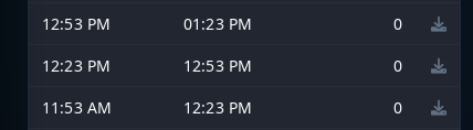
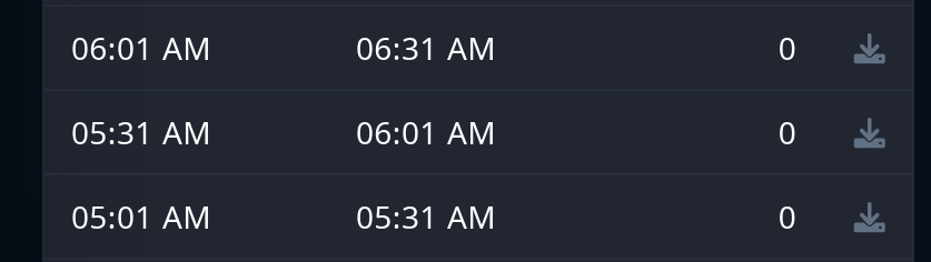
- 12:53 PM
- 01:23 PM
+ 06:01 AM
+ 06:31 AM

- 12:23 PM
- 12:53 PM
+ 05:31 AM
+ 06:01 AM

- 11:53 AM
- 12:23 PM
+ 05:01 AM
+ 05:31 AM
